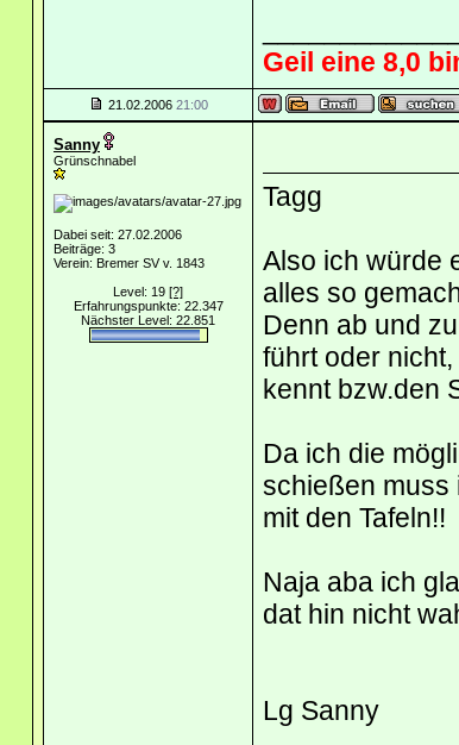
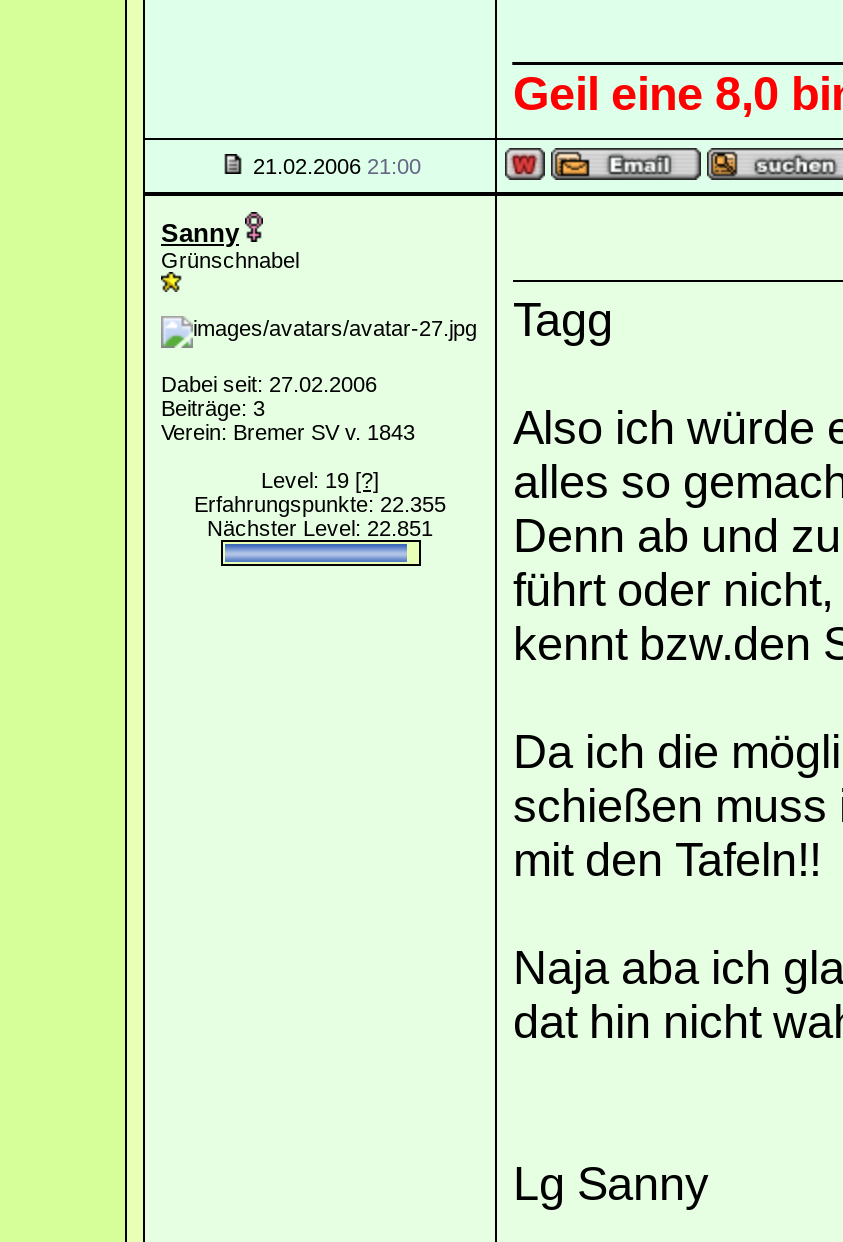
- Erfahrungspunkte: 22.347
+ Erfahrungspunkte: 22.355
